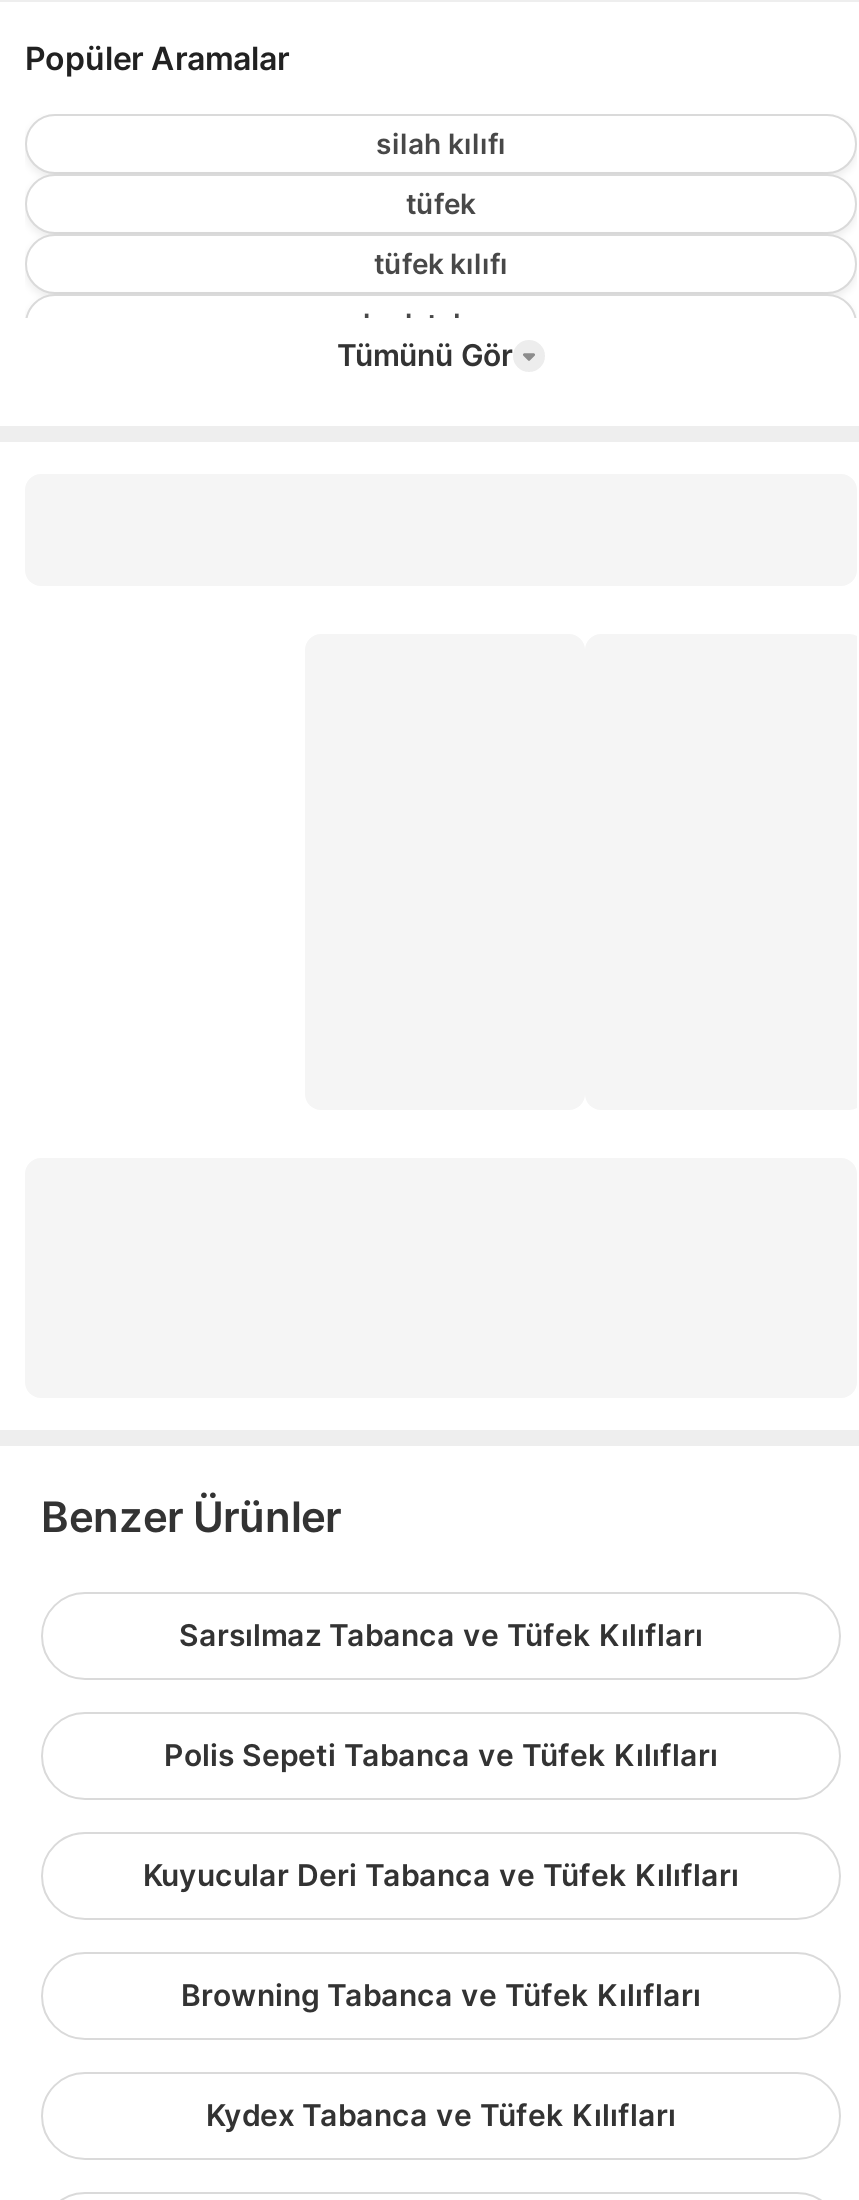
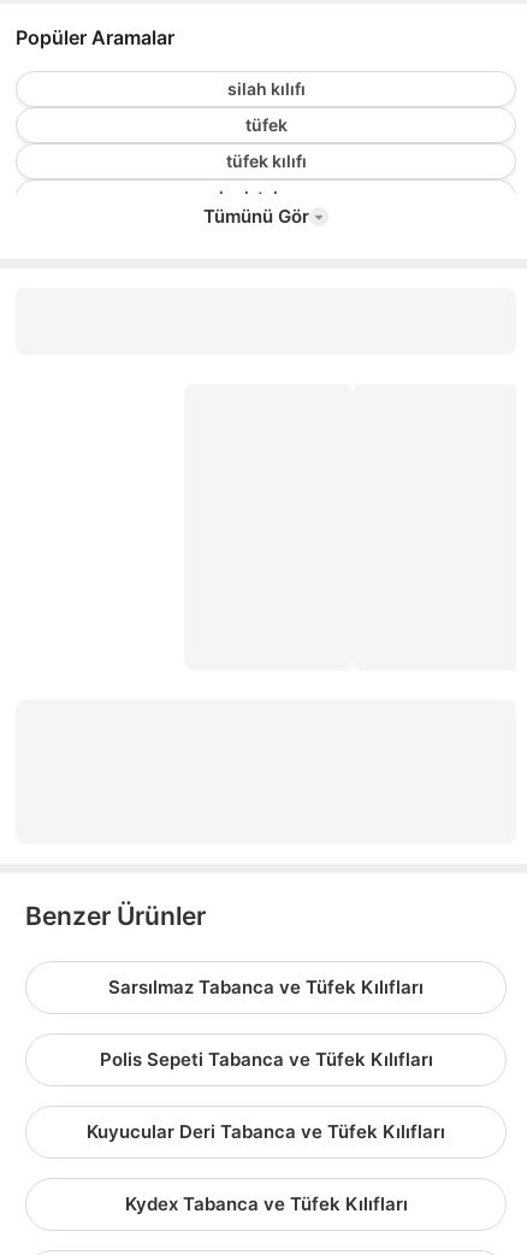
- Browning Tabanca ve Tüfek Kılıfları
